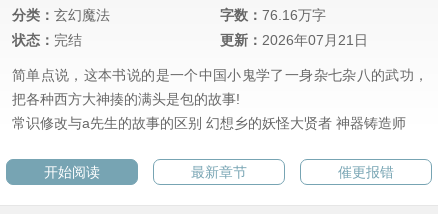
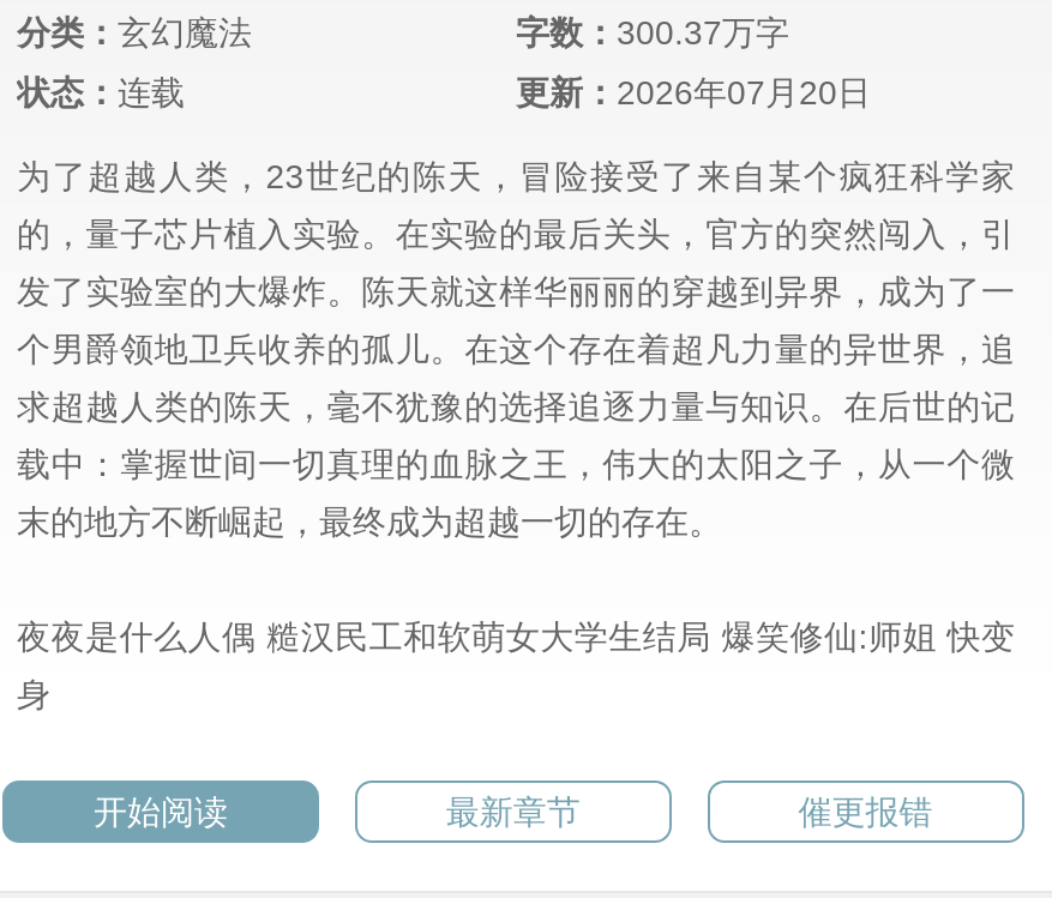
- 字数：76.16万字
- 状态：完结
- 更新：2026年07月21日
- 简单点说，这本书说的是一个中国小鬼学了一身杂七杂八的武功，
- 把各种西方大神揍的满头是包的故事!
- 常识修改与a先生的故事的区别 幻想乡的妖怪大贤者 神器铸造师
+ 字数：300.37万字
+ 状态：连载
+ 更新：2026年07月20日
+ 为了超越人类，23世纪的陈天，冒险接受了来自某个疯狂科学家
+ 的，量子芯片植入实验。在实验的最后关头，官方的突然闯入，引
+ 发了实验室的大爆炸。陈天就这样华丽丽的穿越到异界，成为了一
+ 个男爵领地卫兵收养的孤儿。在这个存在着超凡力量的异世界，追
+ 求超越人类的陈天，毫不犹豫的选择追逐力量与知识。在后世的记
+ 载中：掌握世间一切真理的血脉之王，伟大的太阳之子，从一个微
+ 末的地方不断崛起，最终成为超越一切的存在。
+ 夜夜是什么人偶 糙汉民工和软萌女大学生结局 爆笑修仙:师姐 快变
+ 身
